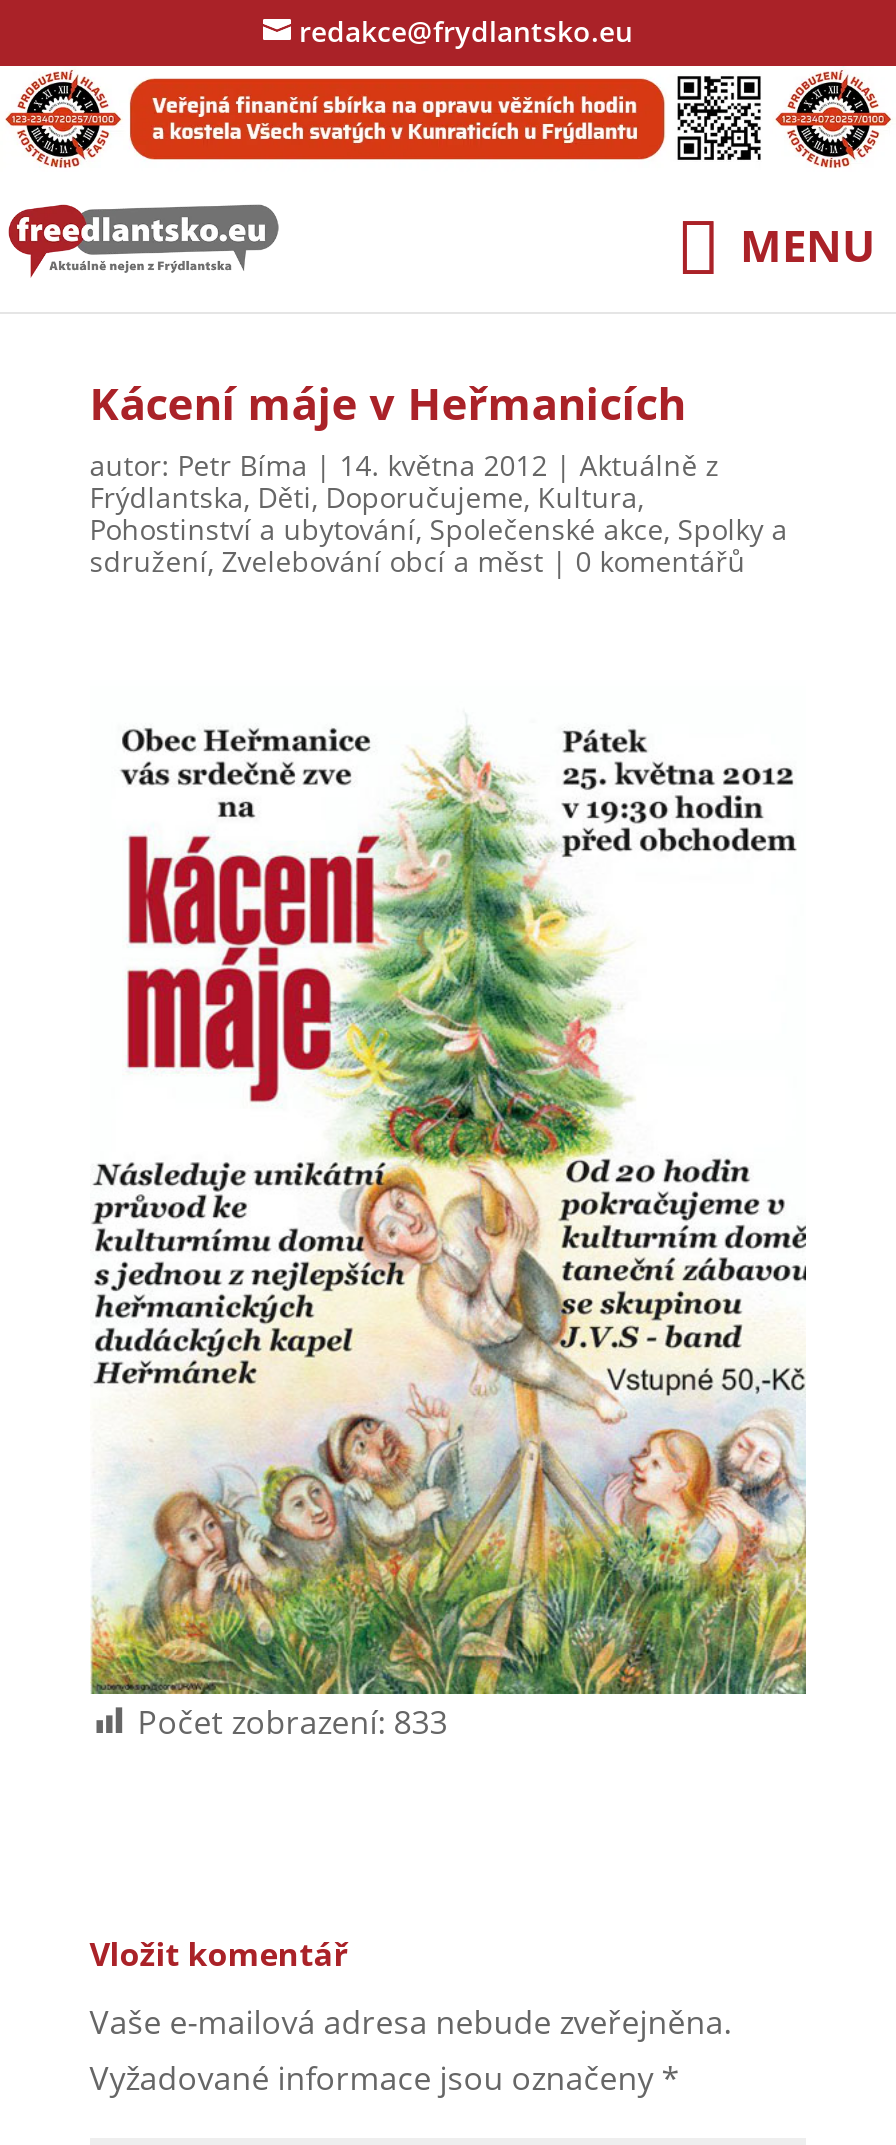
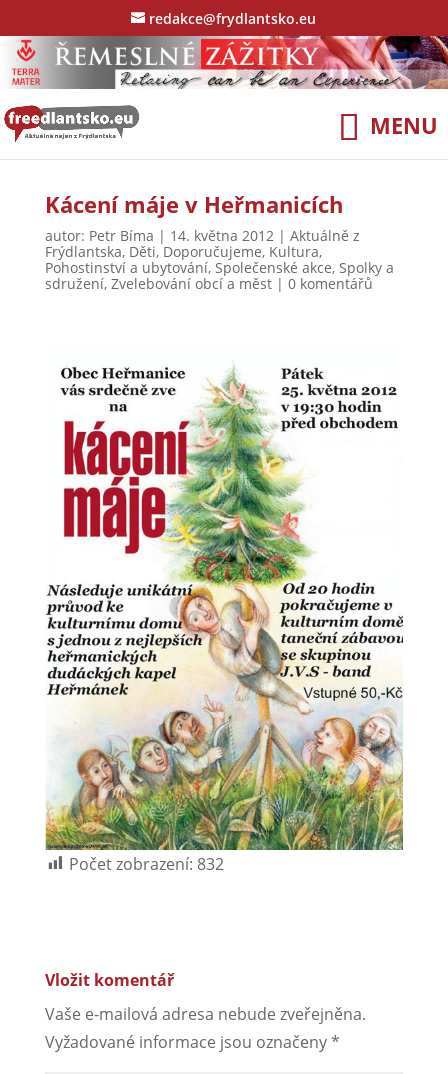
- [image]
+ [image]

- Počet zobrazení: 833
+ Počet zobrazení: 832
